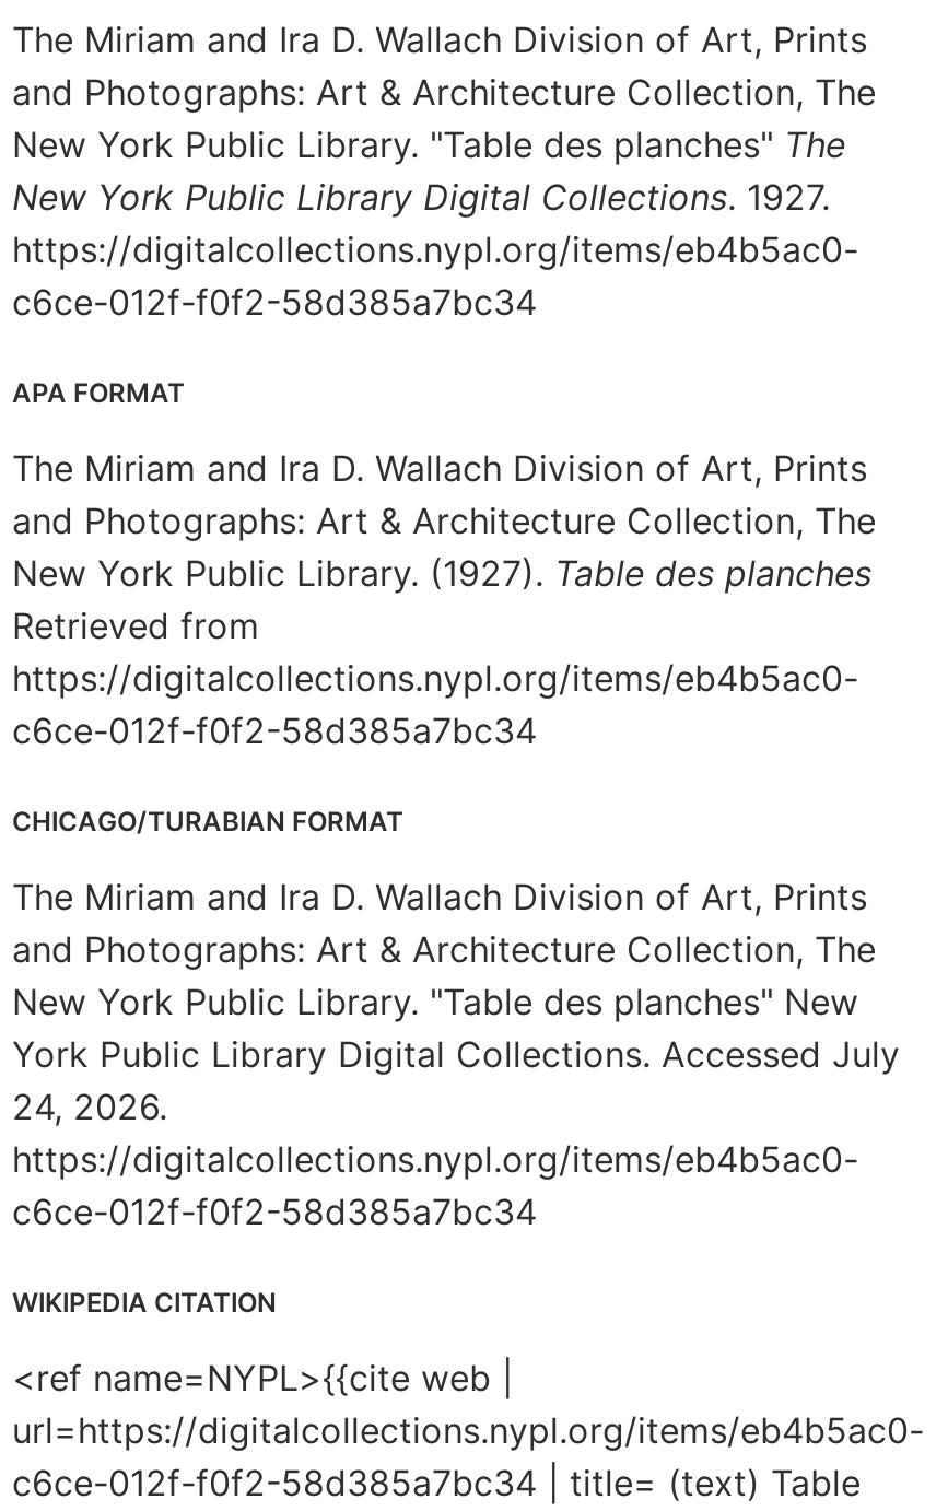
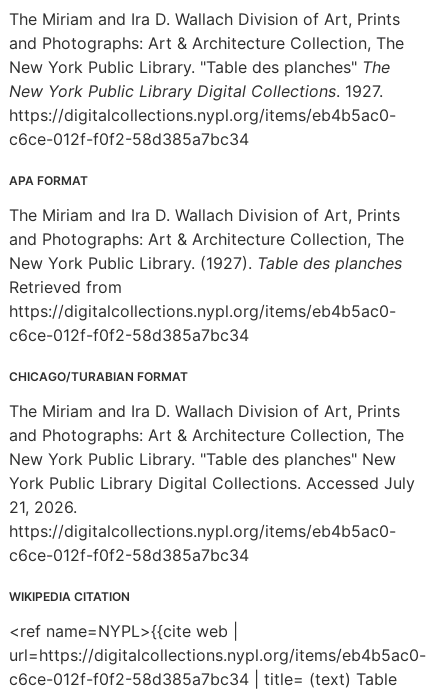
- 24, 2026.
+ 21, 2026.
